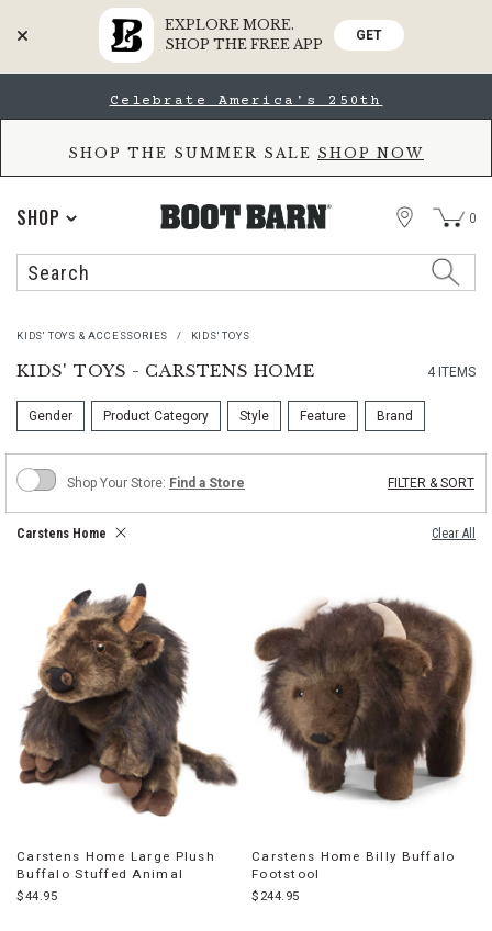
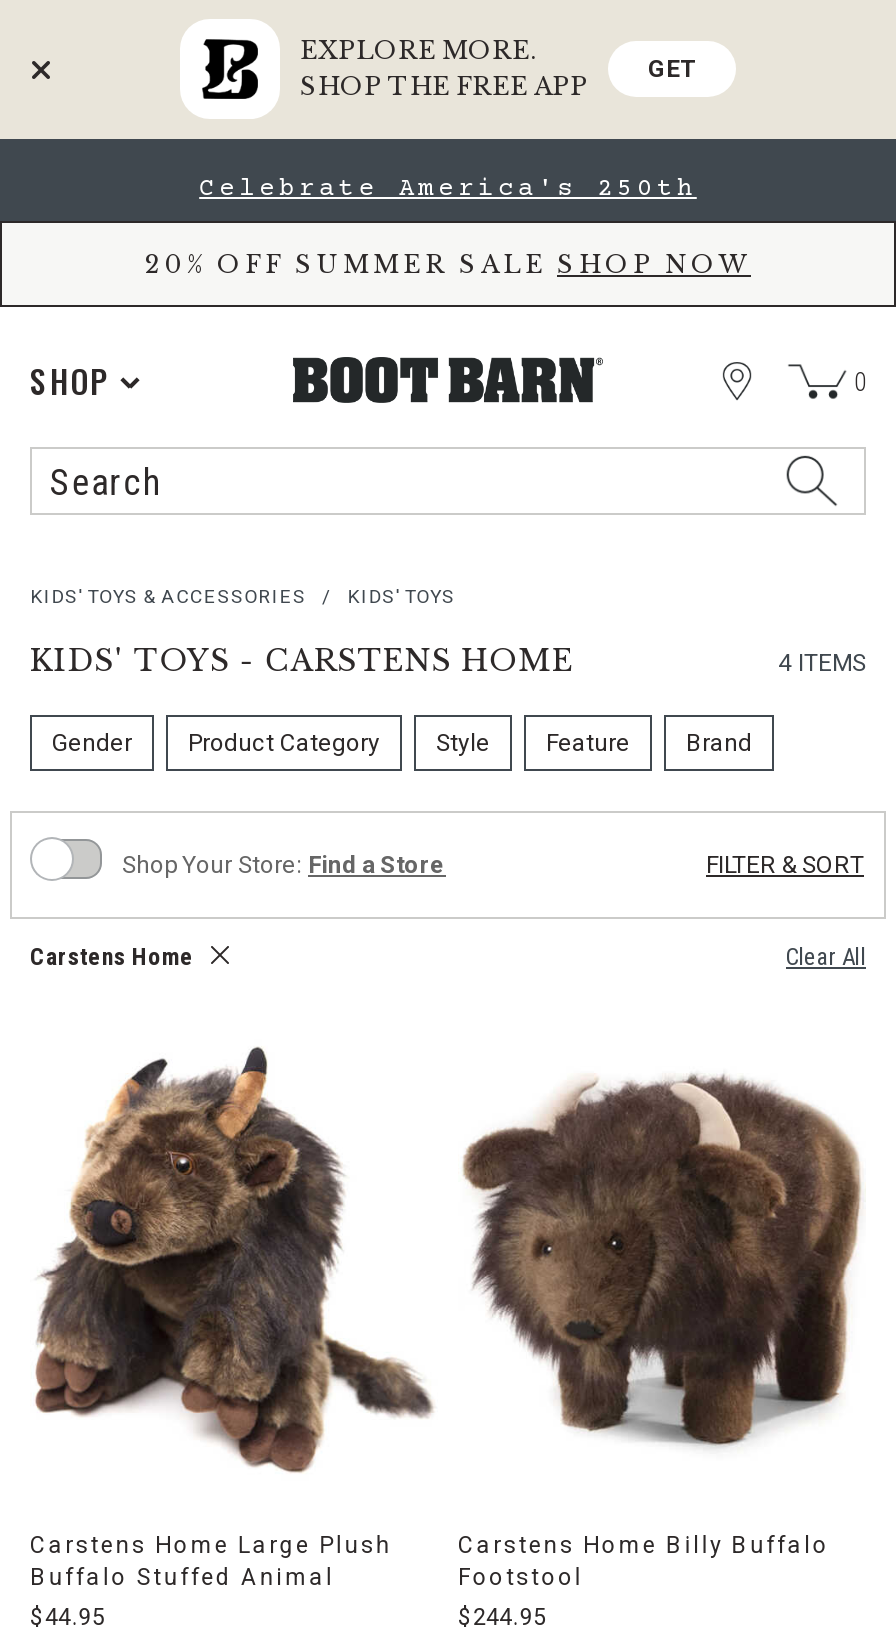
- SHOP THE SUMMER SALE SHOP NOW
+ 20% OFF SUMMER SALE SHOP NOW
